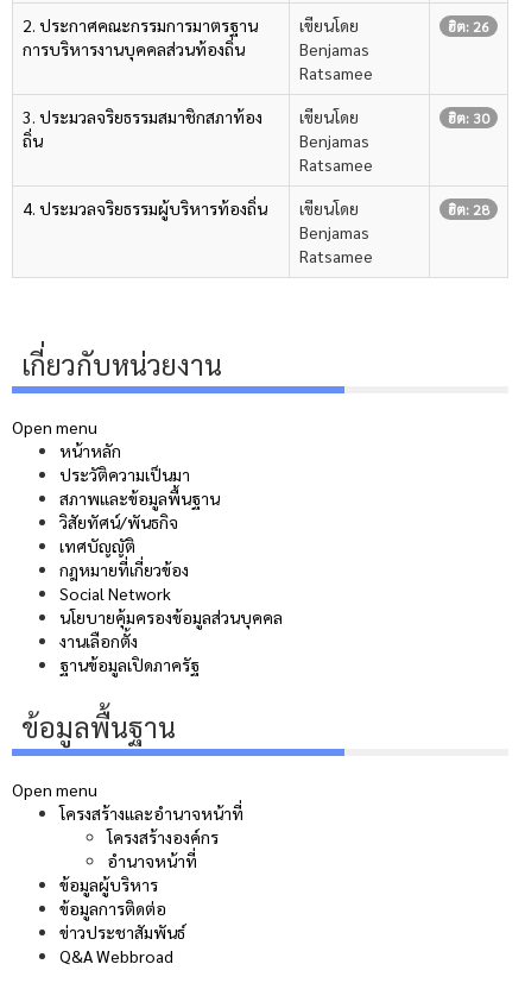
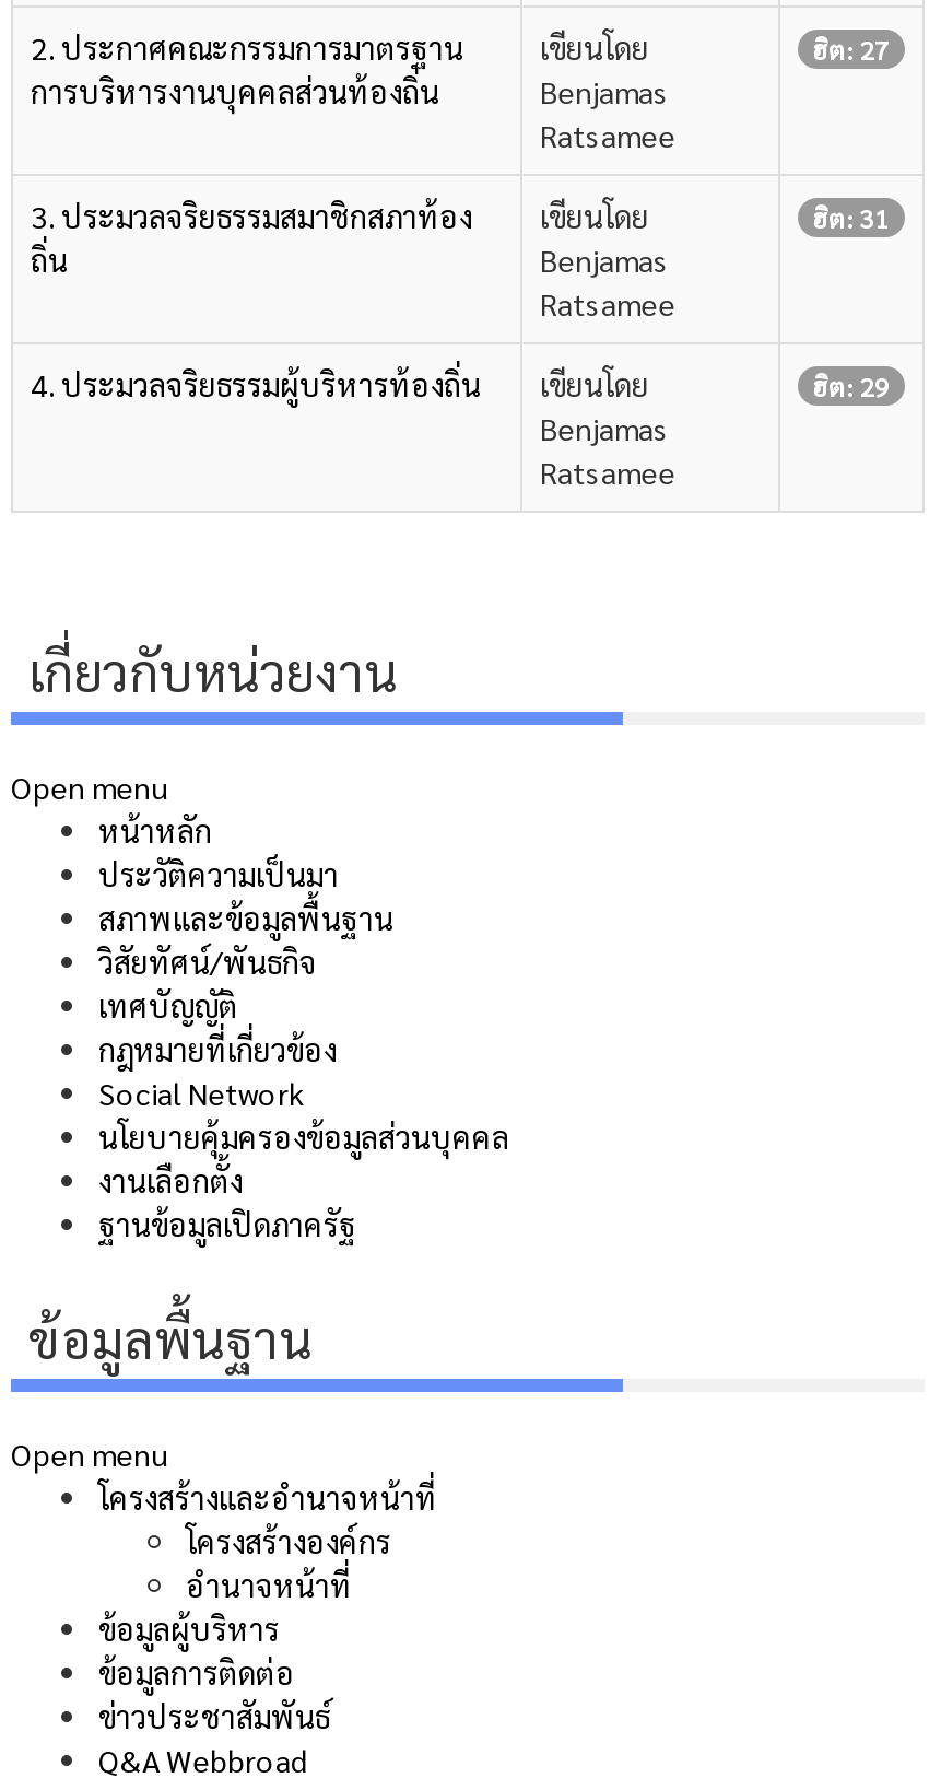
- ฮิต: 26
+ ฮิต: 27

- ฮิต: 30
+ ฮิต: 31

- ฮิต: 28
+ ฮิต: 29
